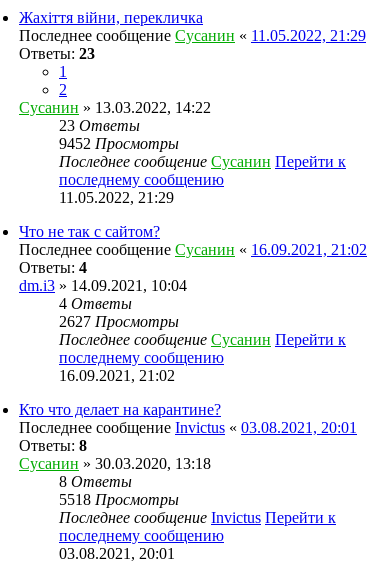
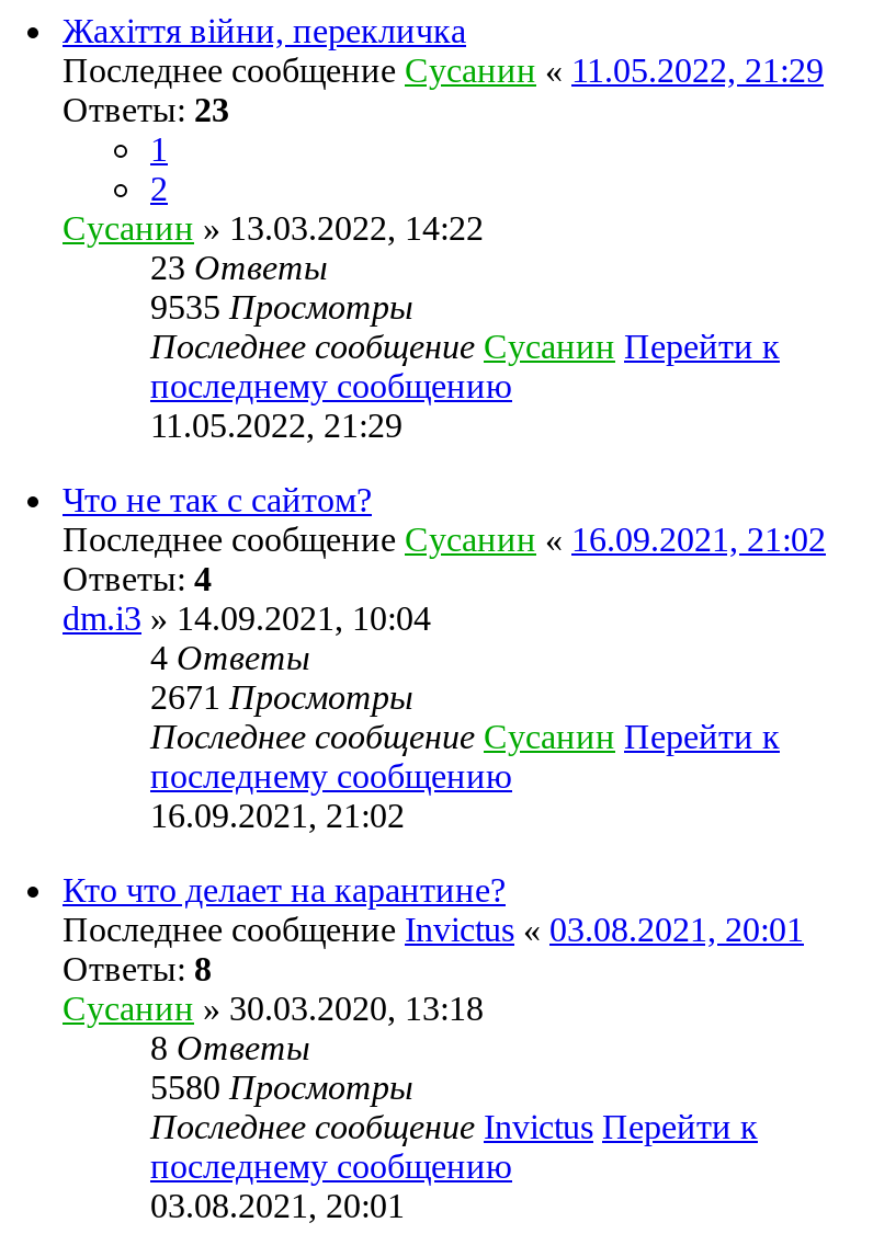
- 9452 Просмотры
+ 9535 Просмотры

- 2627 Просмотры
+ 2671 Просмотры

- 5518 Просмотры
+ 5580 Просмотры
